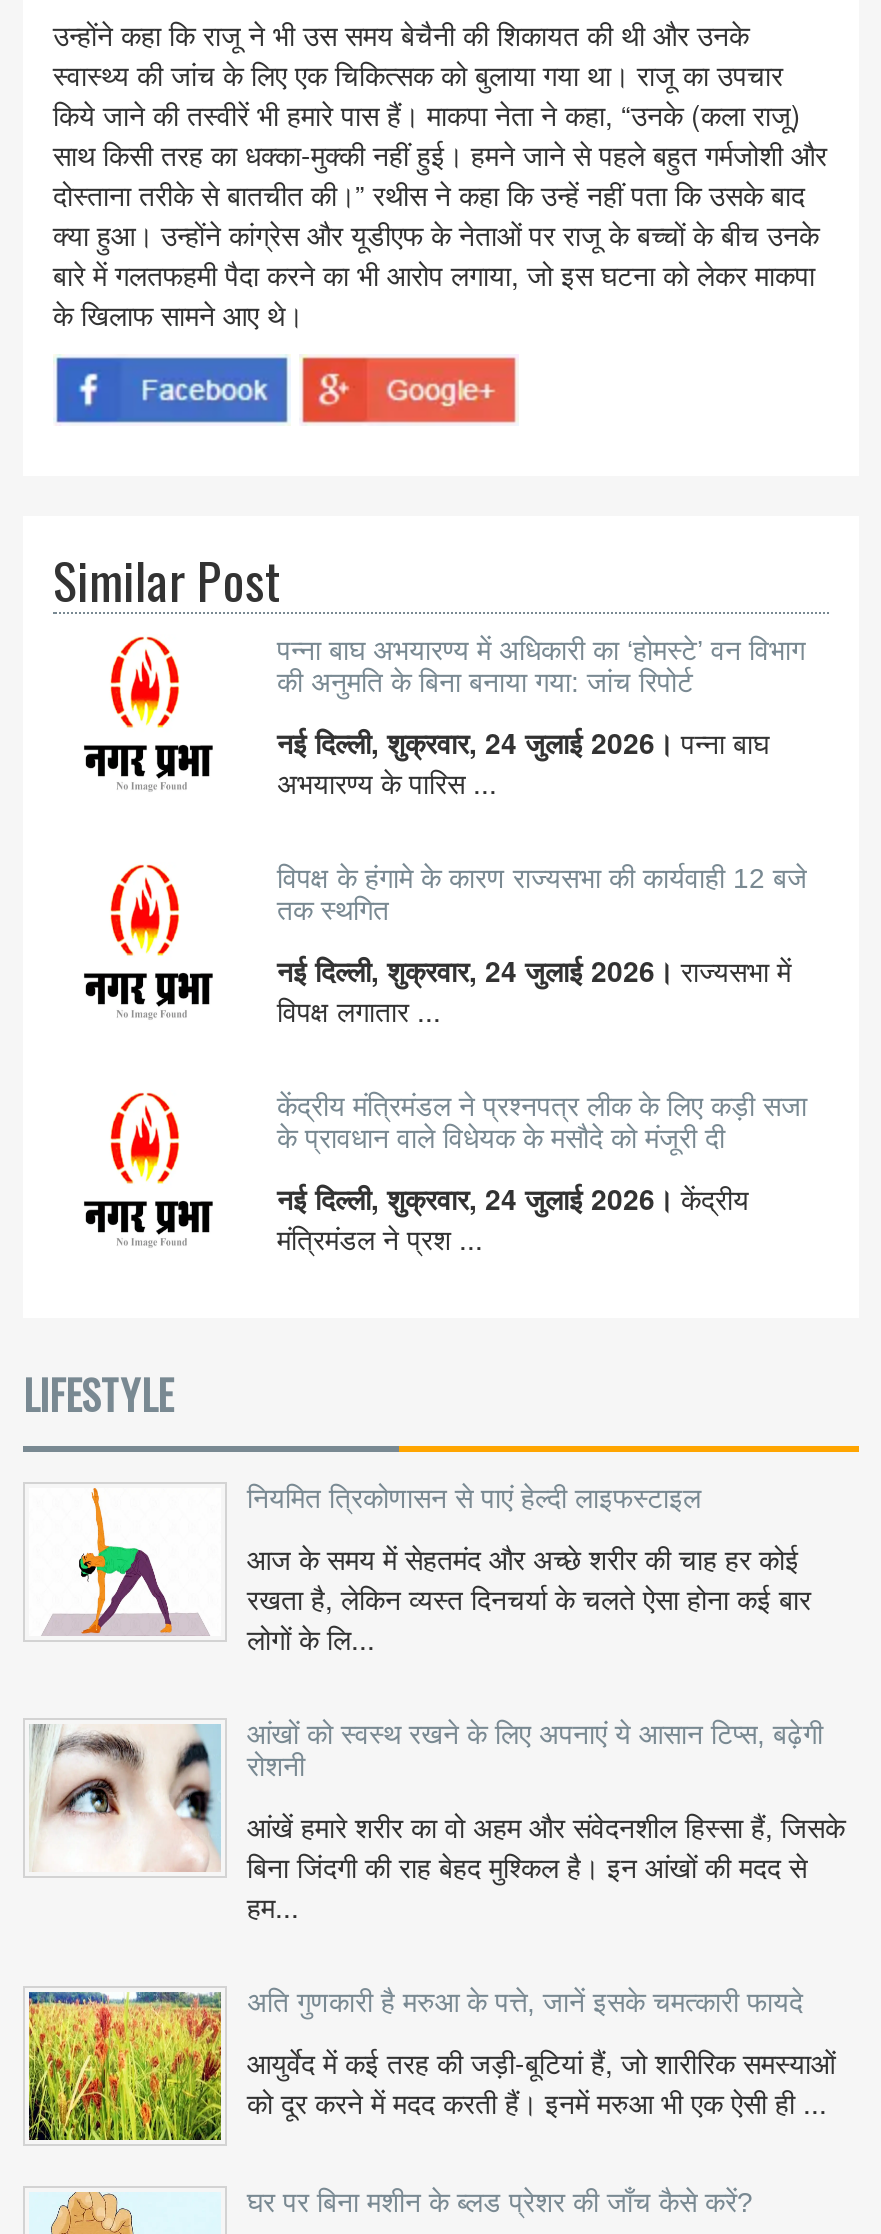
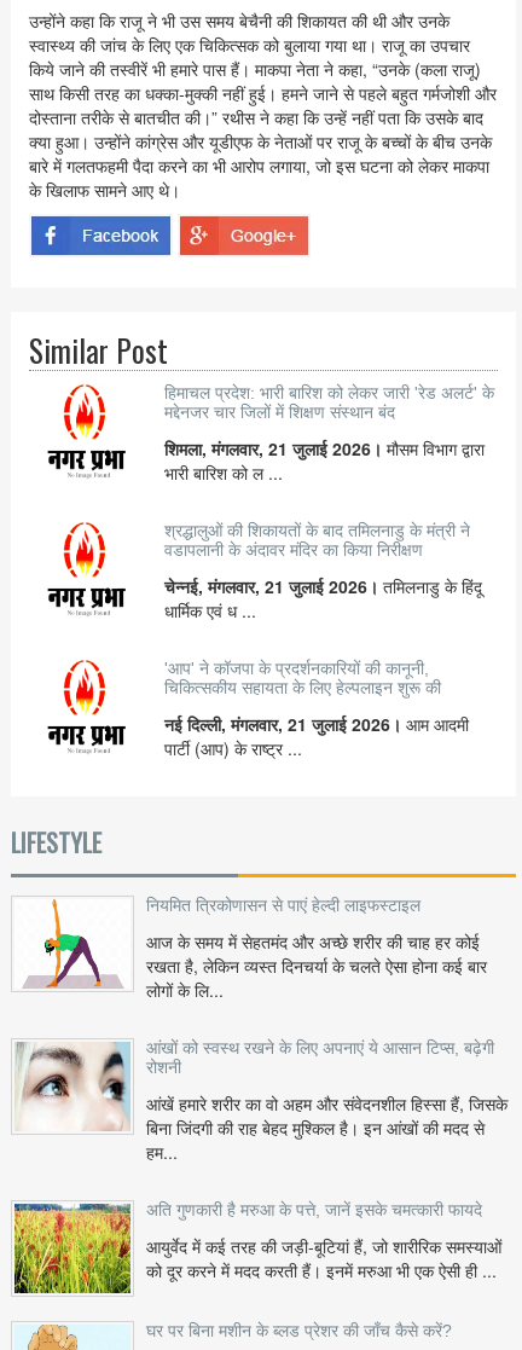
- पन्ना बाघ अभयारण्य में अधिकारी का ‘होमस्टे’ वन विभाग
- की अनुमति के बिना बनाया गया: जांच रिपोर्ट
+ हिमाचल प्रदेश: भारी बारिश को लेकर जारी 'रेड अलर्ट' के
+ मद्देनजर चार जिलों में शिक्षण संस्थान बंद

- नई दिल्ली, शुक्रवार, 24 जुलाई 2026। पन्ना बाघ
- अभयारण्य के पारिस ...
+ शिमला, मंगलवार, 21 जुलाई 2026। मौसम विभाग द्वारा
+ भारी बारिश को ल ...

- विपक्ष के हंगामे के कारण राज्यसभा की कार्यवाही 12 बजे
- तक स्थगित
+ श्रद्धालुओं की शिकायतों के बाद तमिलनाडु के मंत्री ने
+ वडापलानी के अंदावर मंदिर का किया निरीक्षण

- नई दिल्ली, शुक्रवार, 24 जुलाई 2026। राज्यसभा में
- विपक्ष लगातार ...
+ चेन्नई, मंगलवार, 21 जुलाई 2026। तमिलनाडु के हिंदू
+ धार्मिक एवं ध ...

- केंद्रीय मंत्रिमंडल ने प्रश्नपत्र लीक के लिए कड़ी सजा
- के प्रावधान वाले विधेयक के मसौदे को मंजूरी दी
+ 'आप' ने कॉजपा के प्रदर्शनकारियों की कानूनी,
+ चिकित्सकीय सहायता के लिए हेल्पलाइन शुरू की

- नई दिल्ली, शुक्रवार, 24 जुलाई 2026। केंद्रीय
- मंत्रिमंडल ने प्रश ...
+ नई दिल्ली, मंगलवार, 21 जुलाई 2026। आम आदमी
+ पार्टी (आप) के राष्ट्र ...
